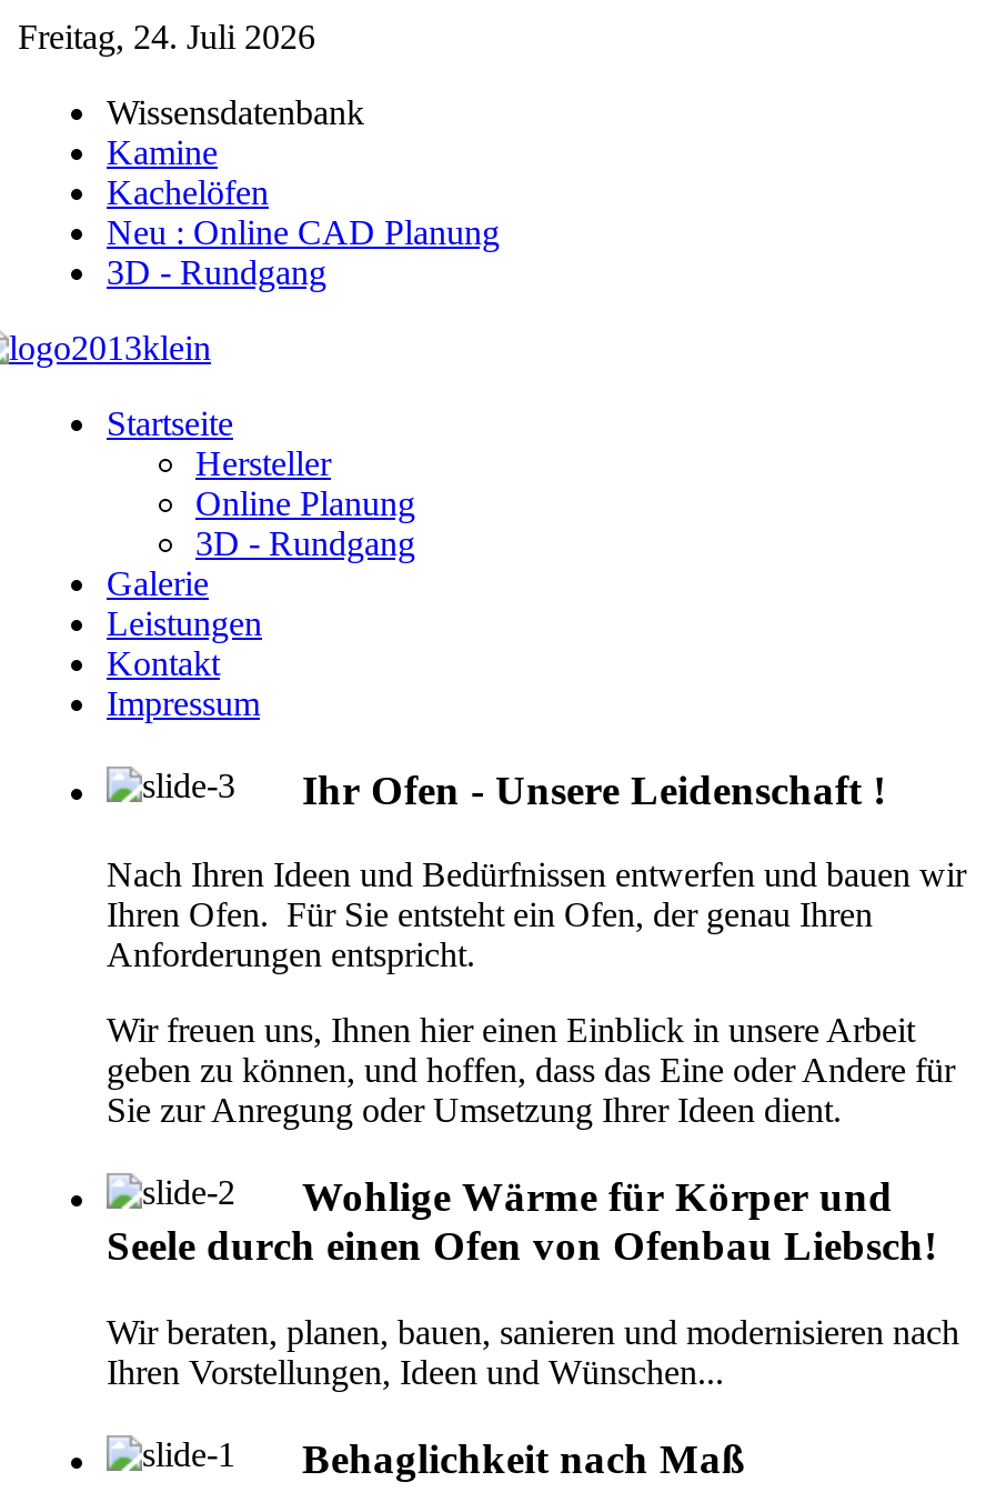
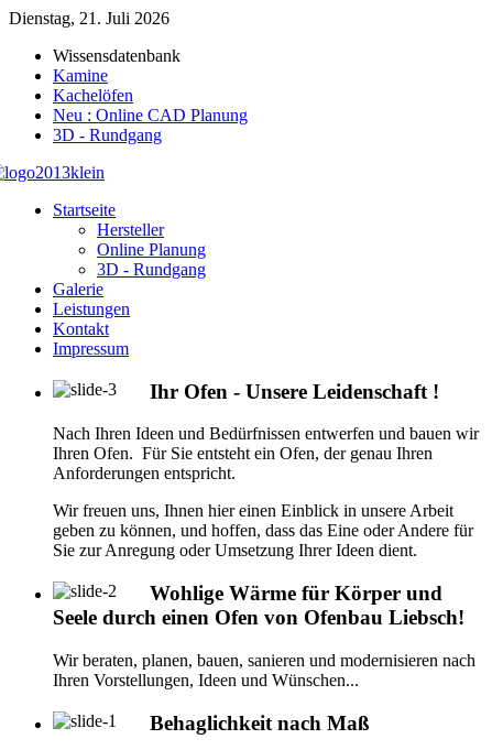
- Freitag, 24. Juli 2026
+ Dienstag, 21. Juli 2026
